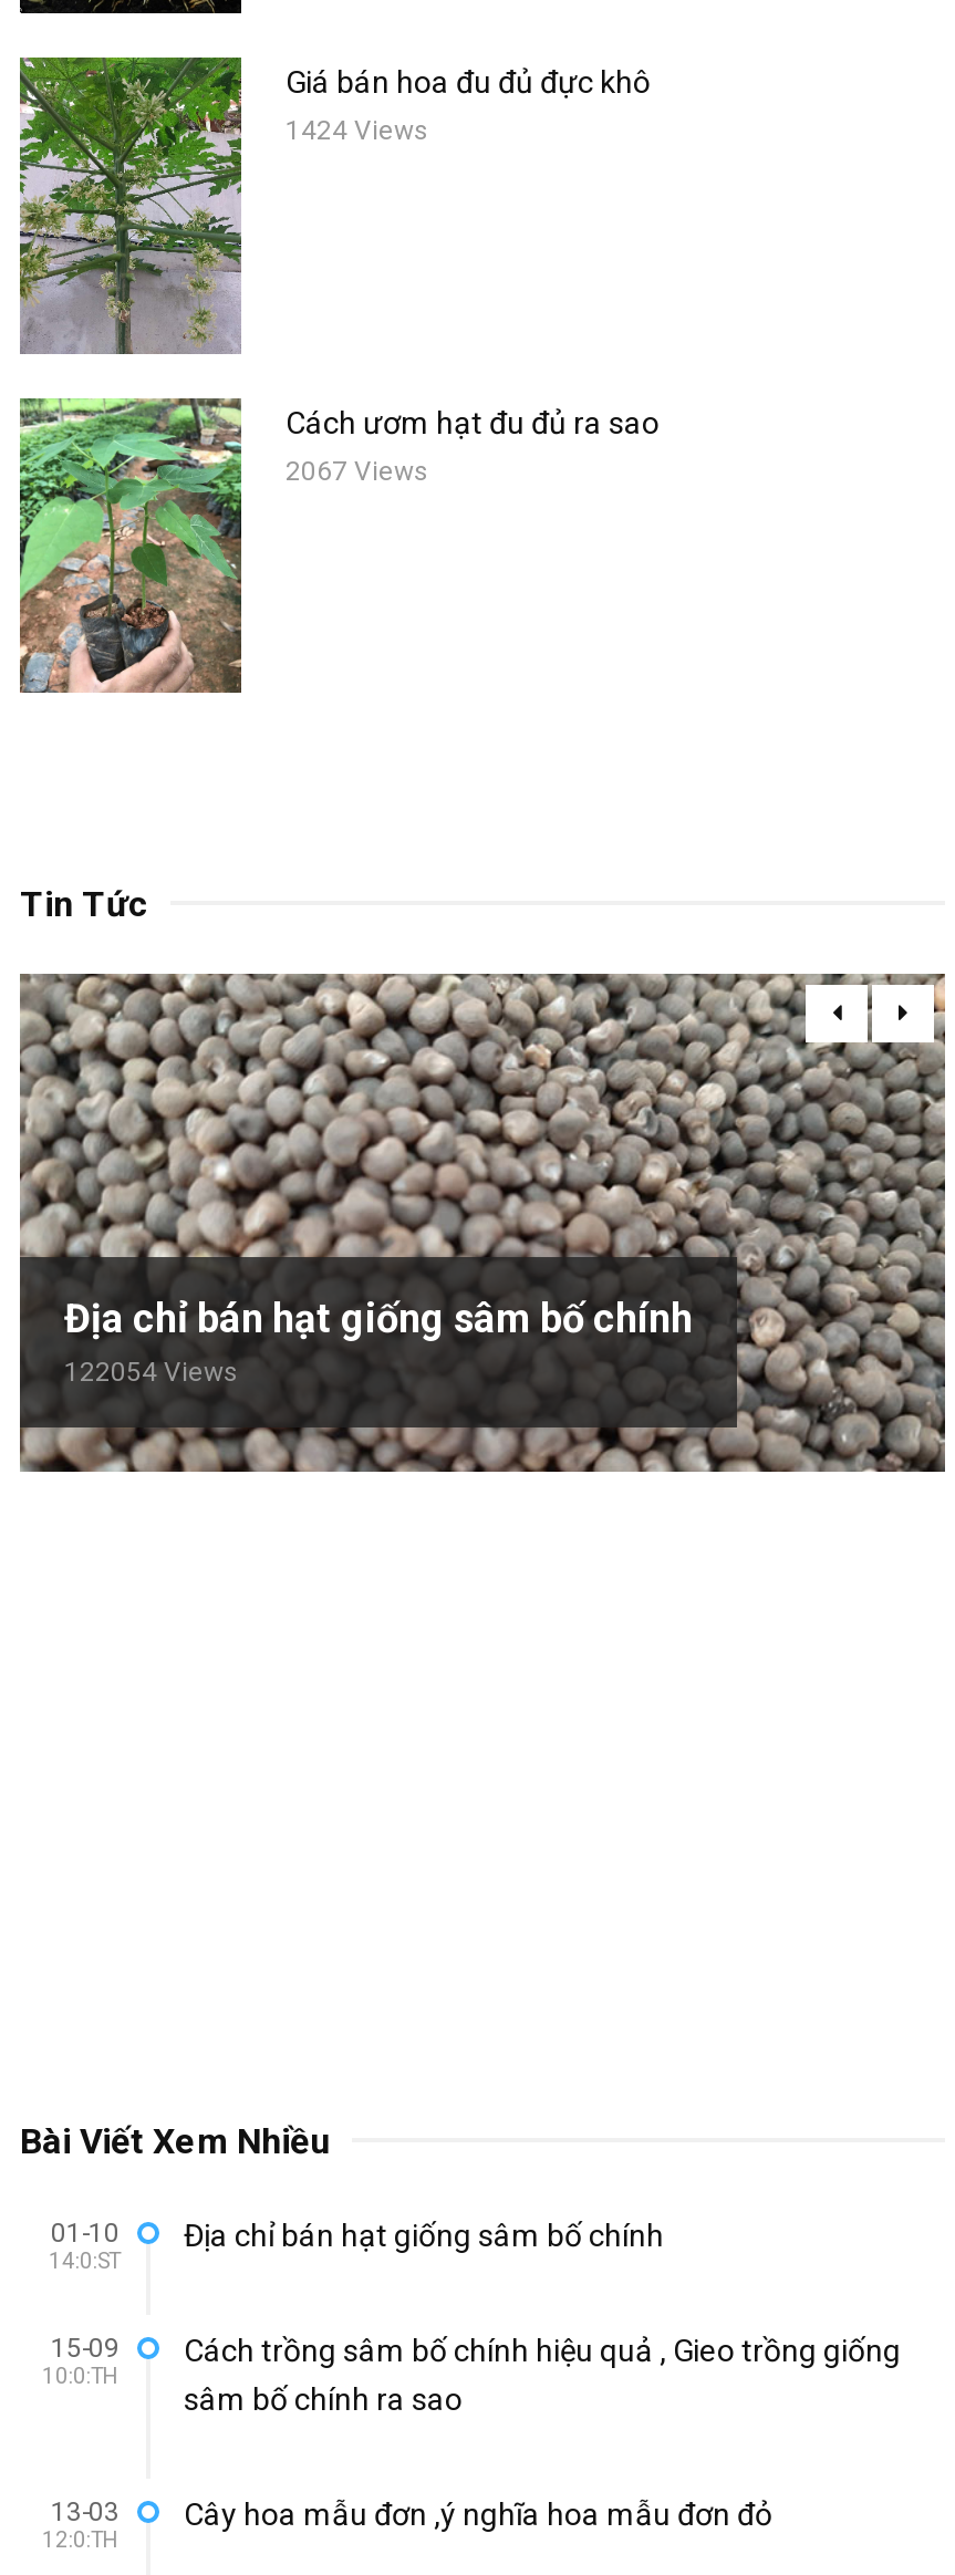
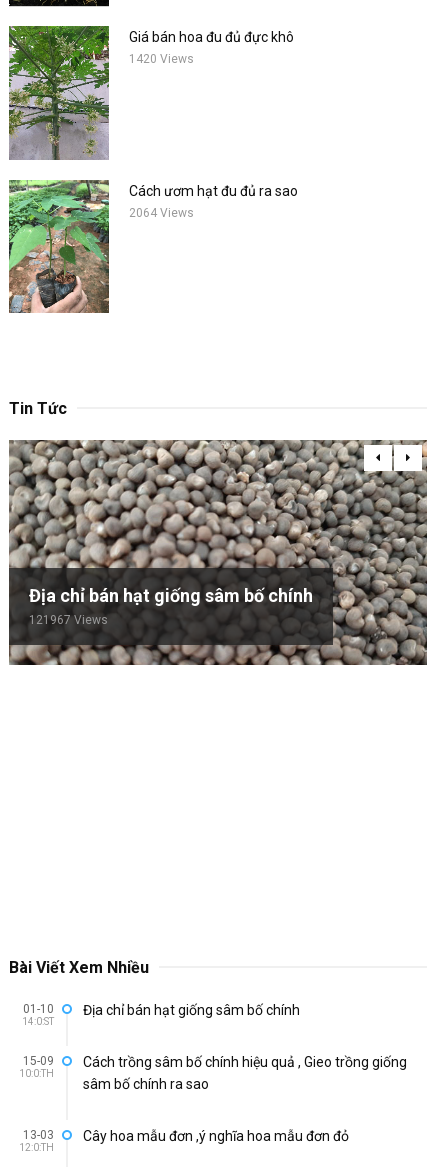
- 1424 Views
+ 1420 Views

- 2067 Views
+ 2064 Views

- 122054 Views
+ 121967 Views
